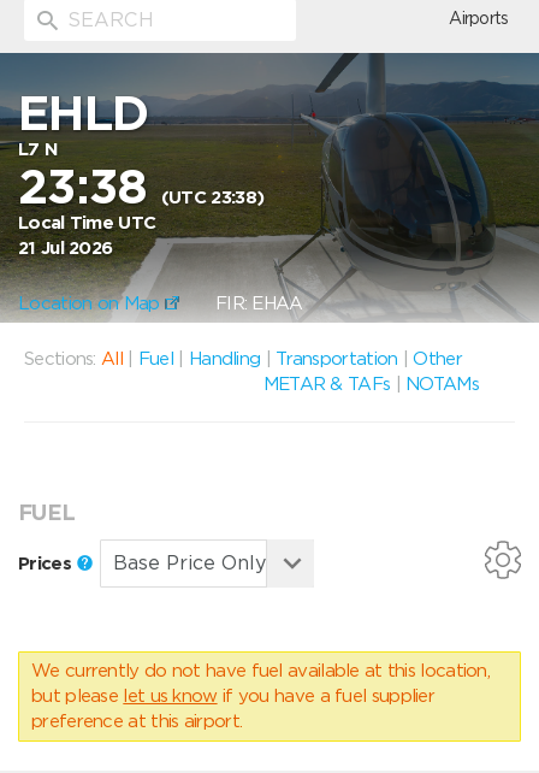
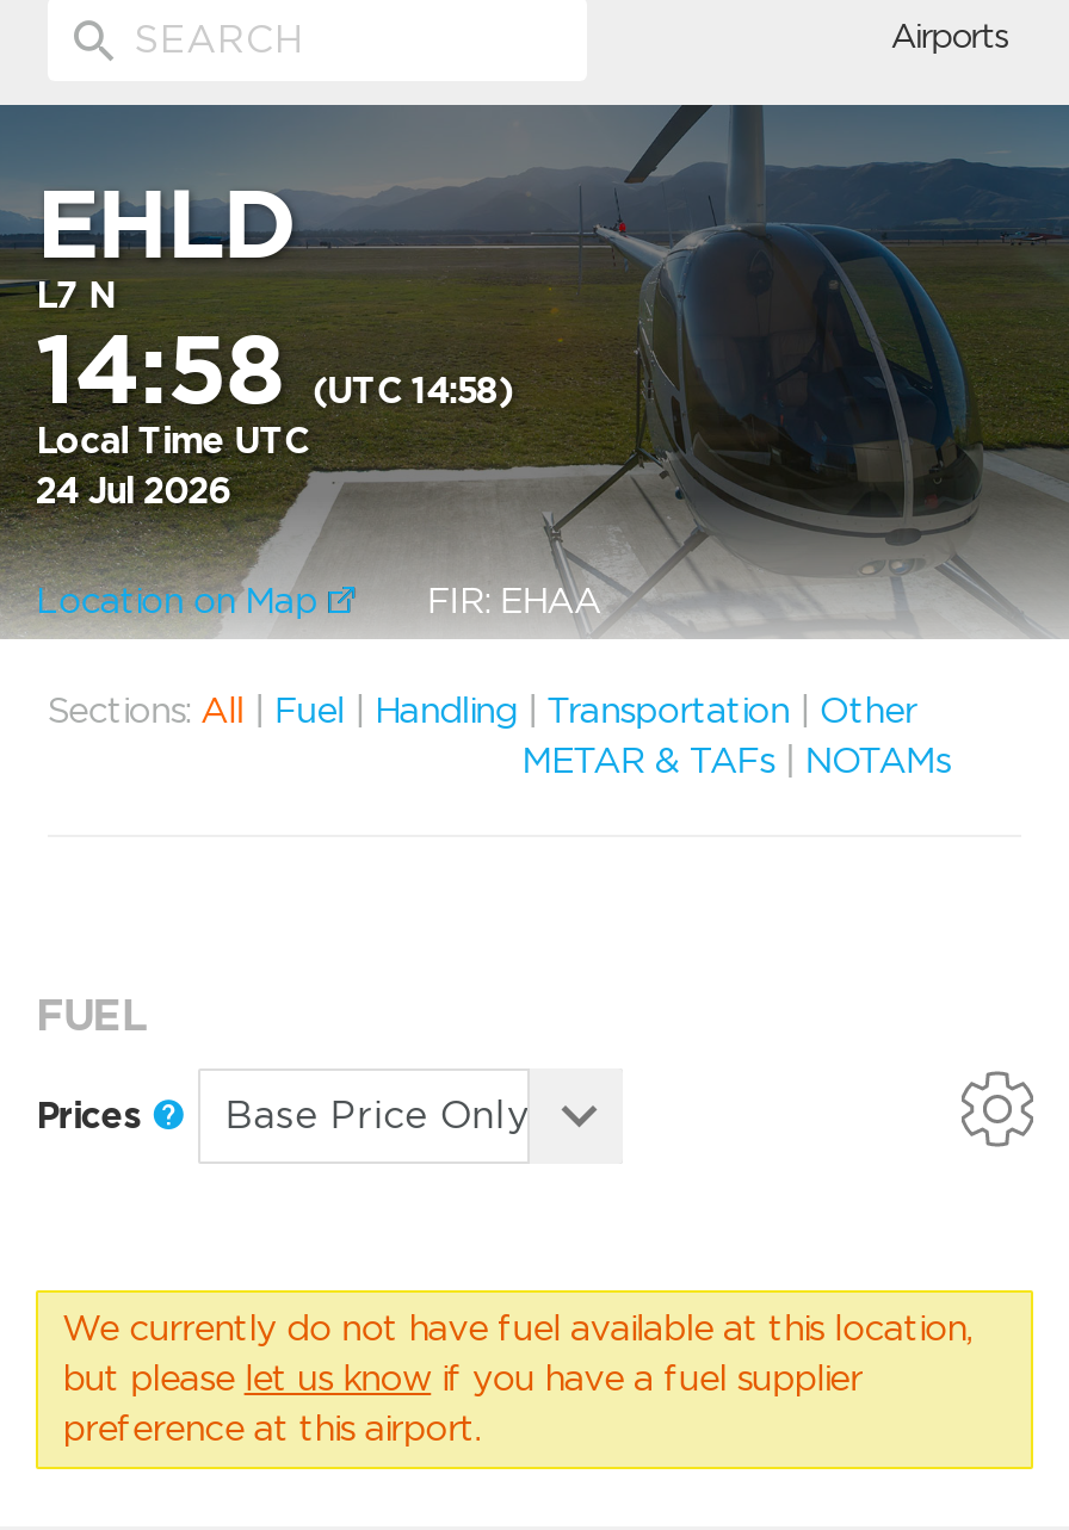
- 23:38 (UTC 23:38)
+ 14:58 (UTC 14:58)

- 21 Jul 2026
+ 24 Jul 2026
